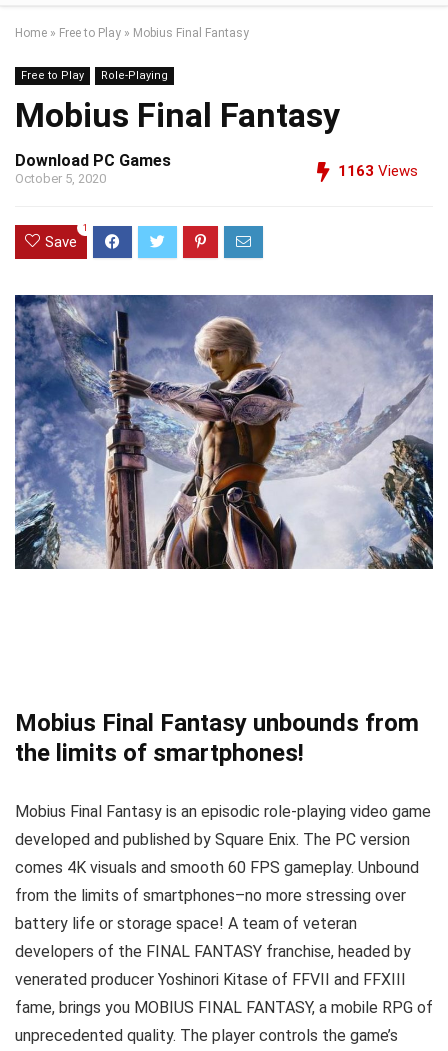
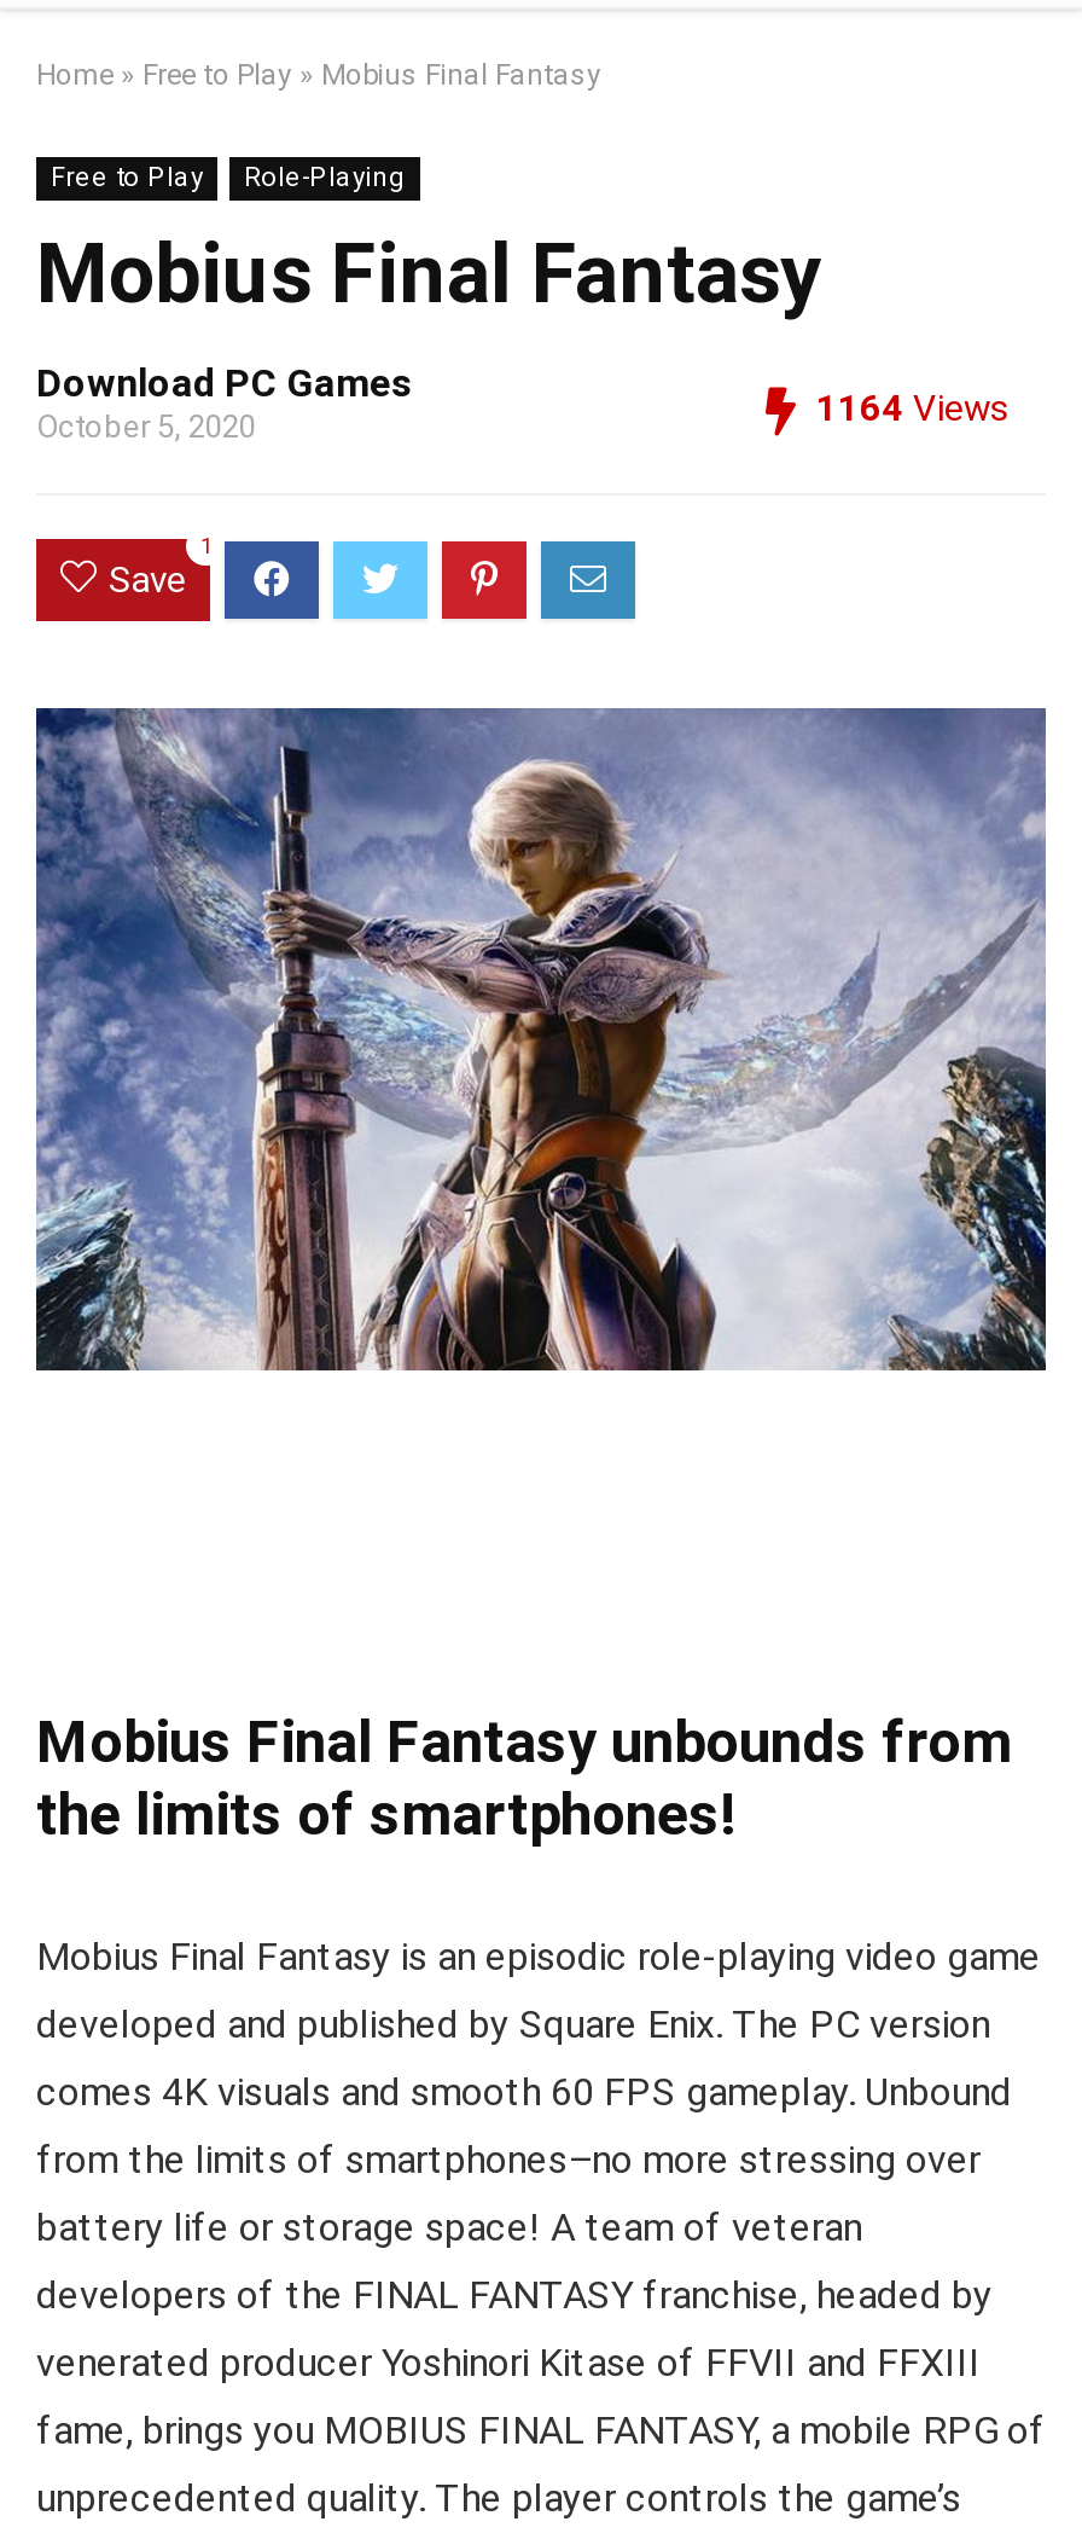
- 1163 Views
+ 1164 Views
